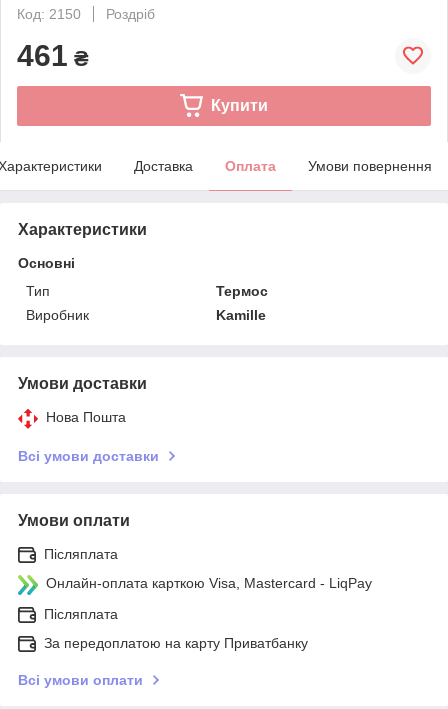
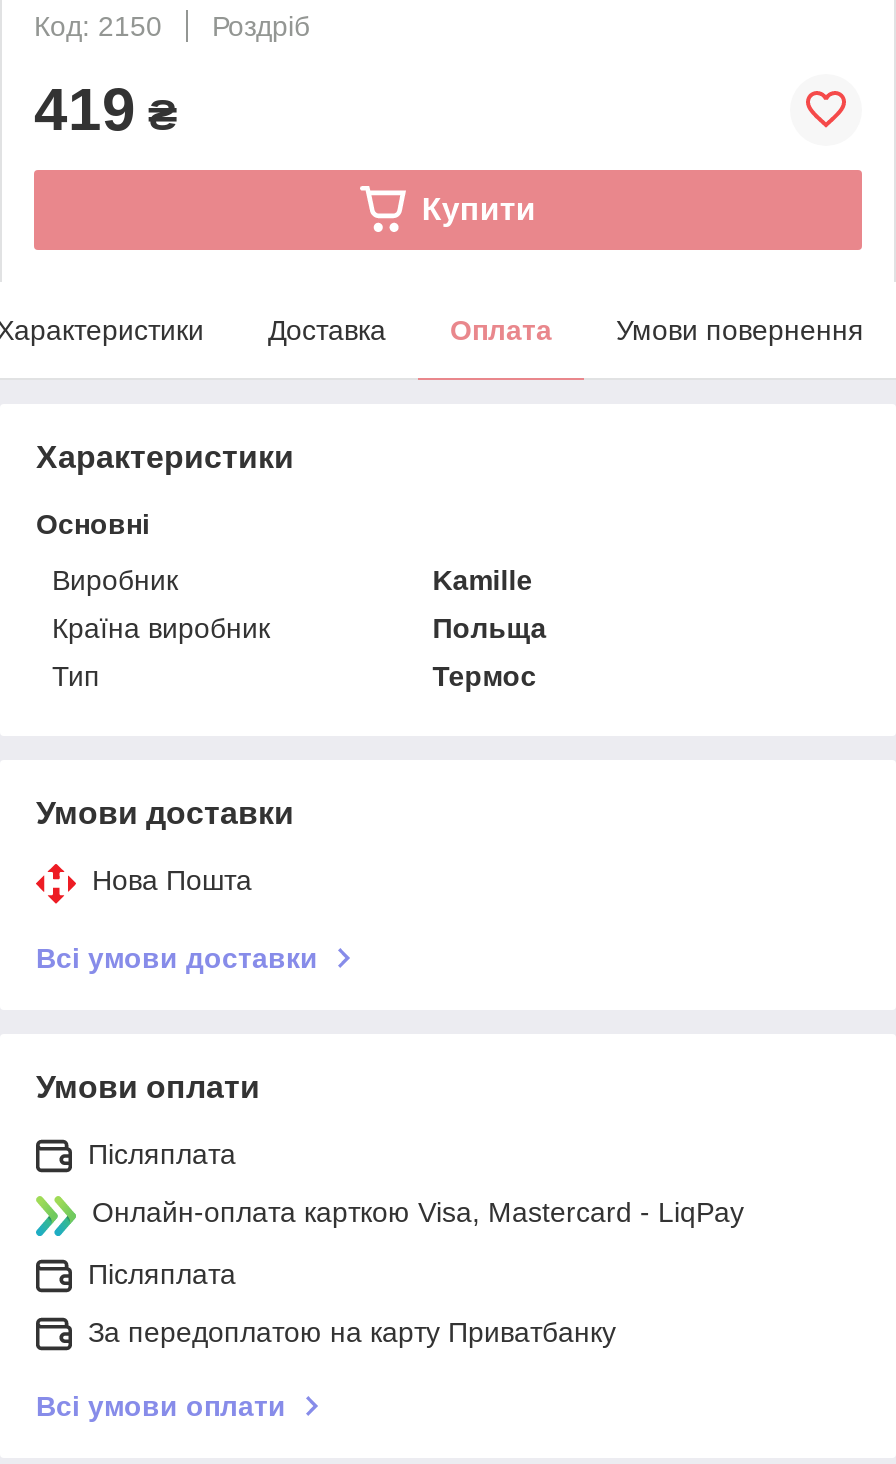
- 461 ₴
+ 419 ₴

+ Країна виробник
+ Польща

moved down: Тип | Термос

moved up: Виробник | Kamille
